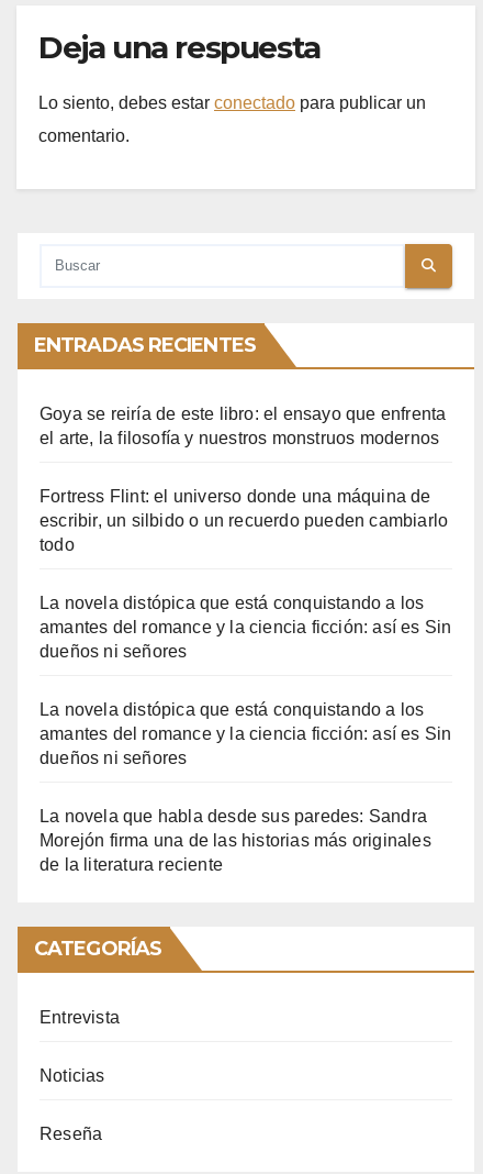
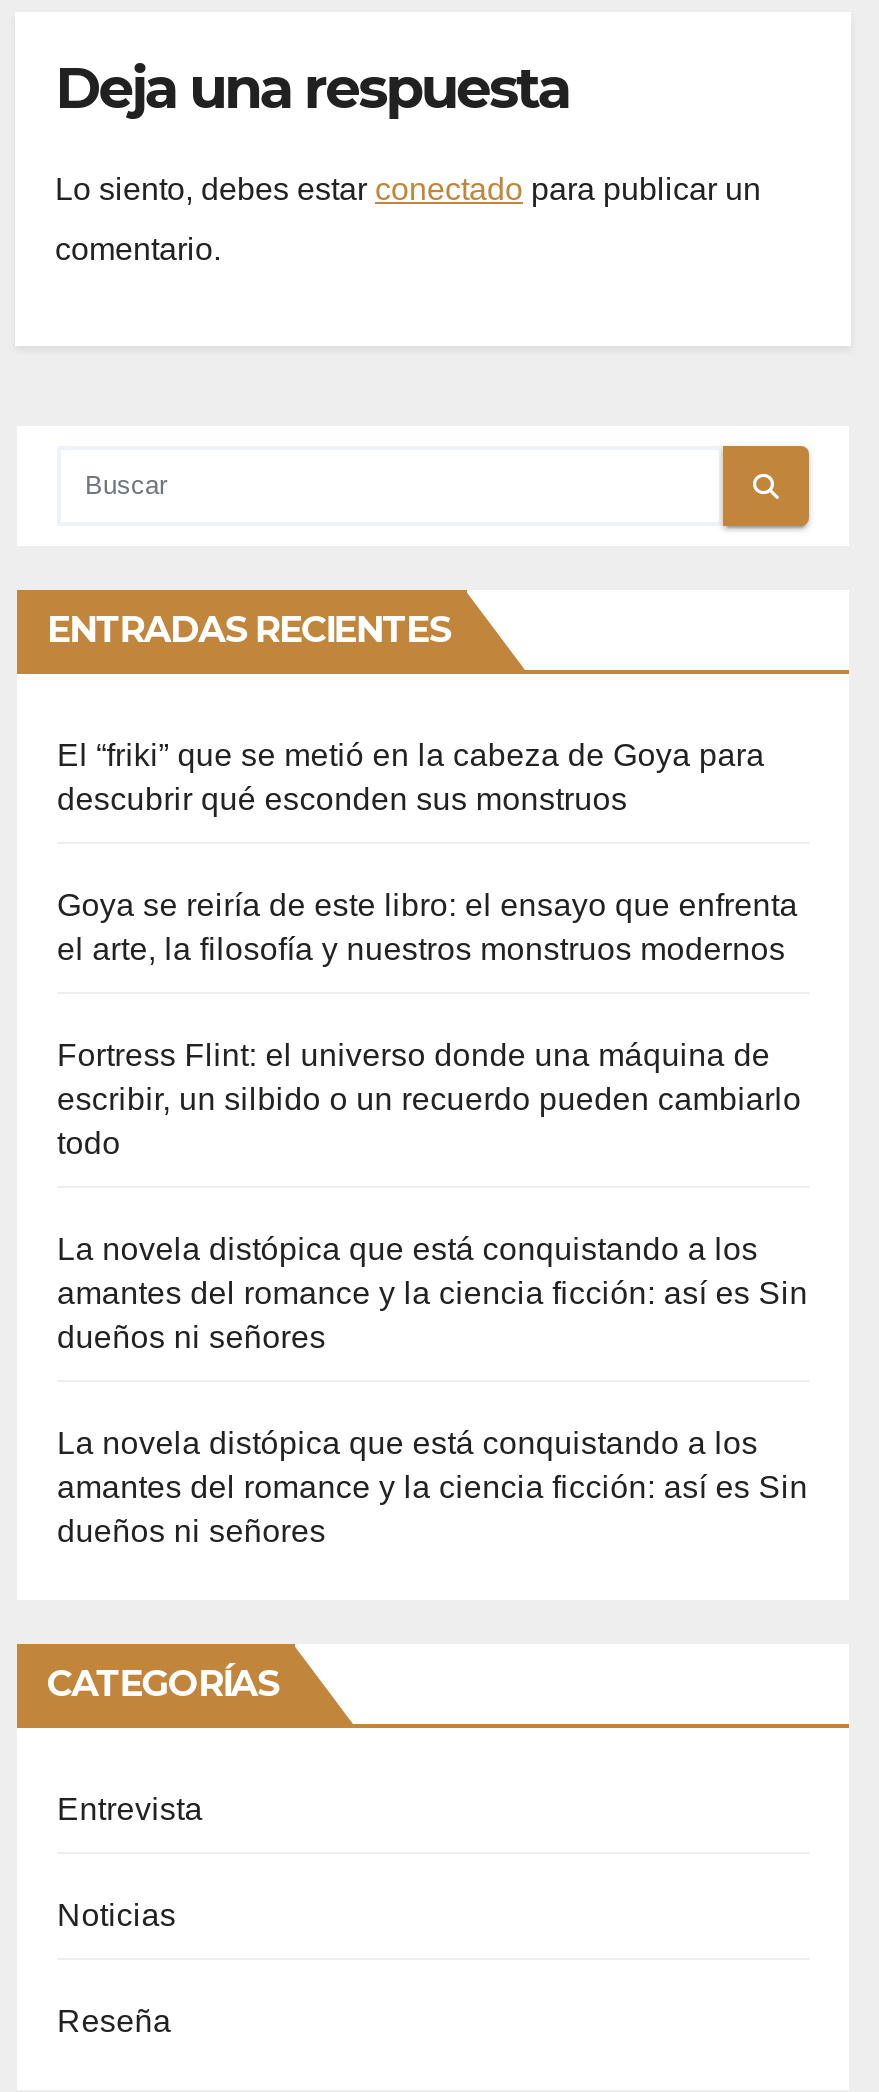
+ El “friki” que se metió en la cabeza de Goya para
+ descubrir qué esconden sus monstruos

moved down: Goya se reiría de este libro: el ensayo que enfrenta | el arte, la filosofía y nuestros monstruos modernos | Fortress Flint: el universo donde una máquina de | ... | amantes del romance y la ciencia ficción: así es Sin | dueños ni señores

- La novela que habla desde sus paredes: Sandra
- Morejón firma una de las historias más originales
- de la literatura reciente
